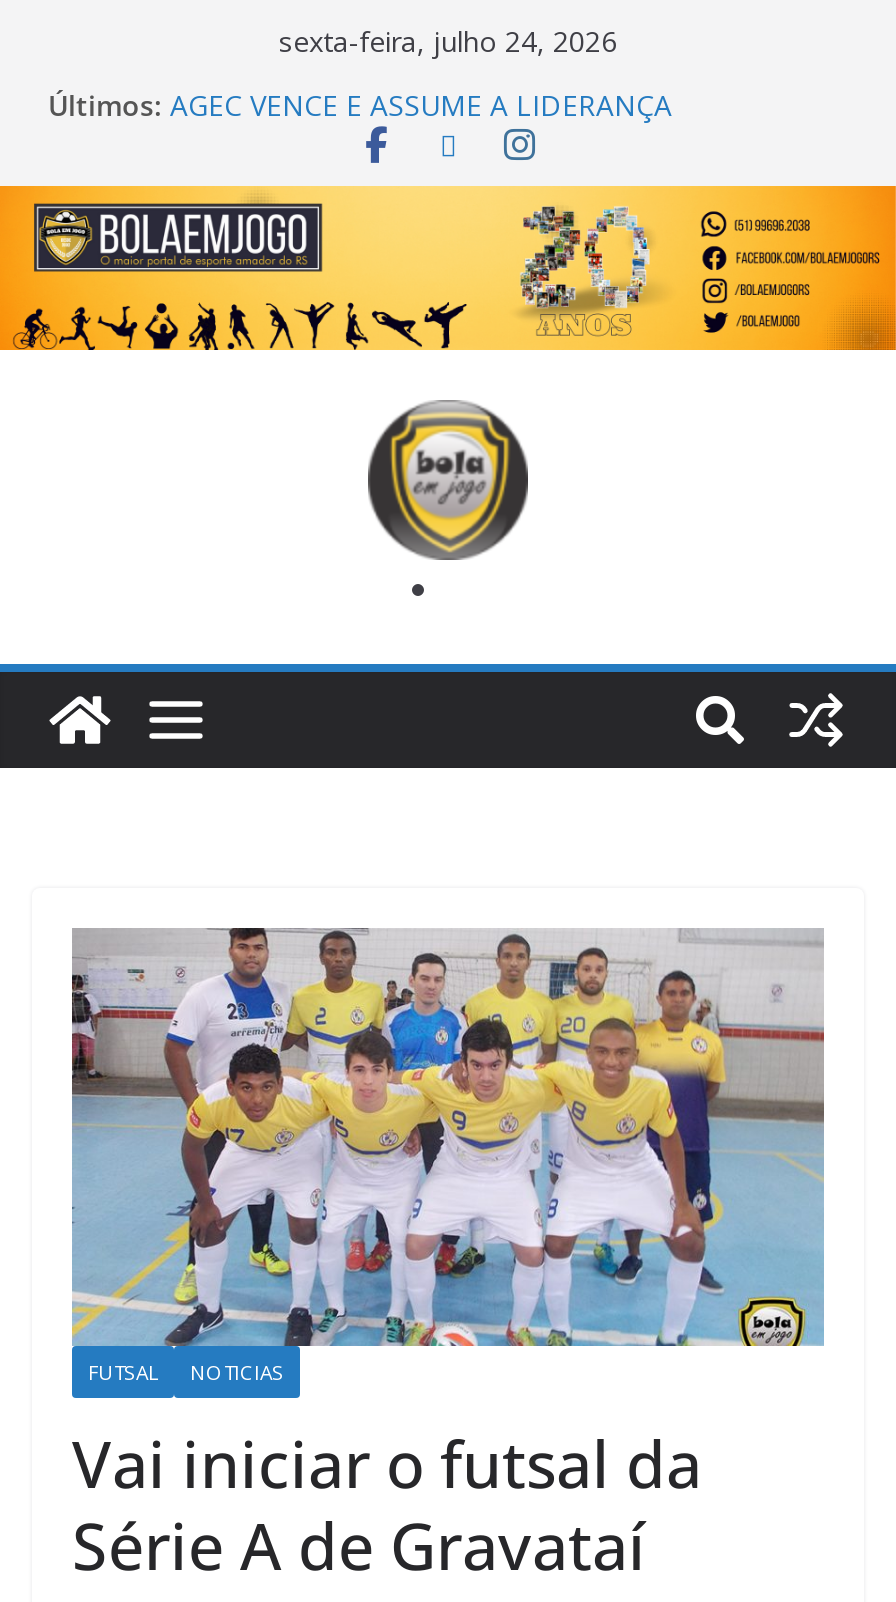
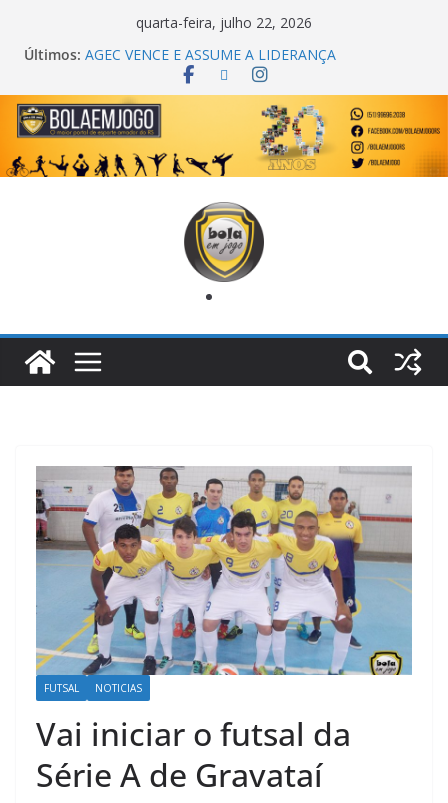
- sexta-feira, julho 24, 2026
+ quarta-feira, julho 22, 2026
